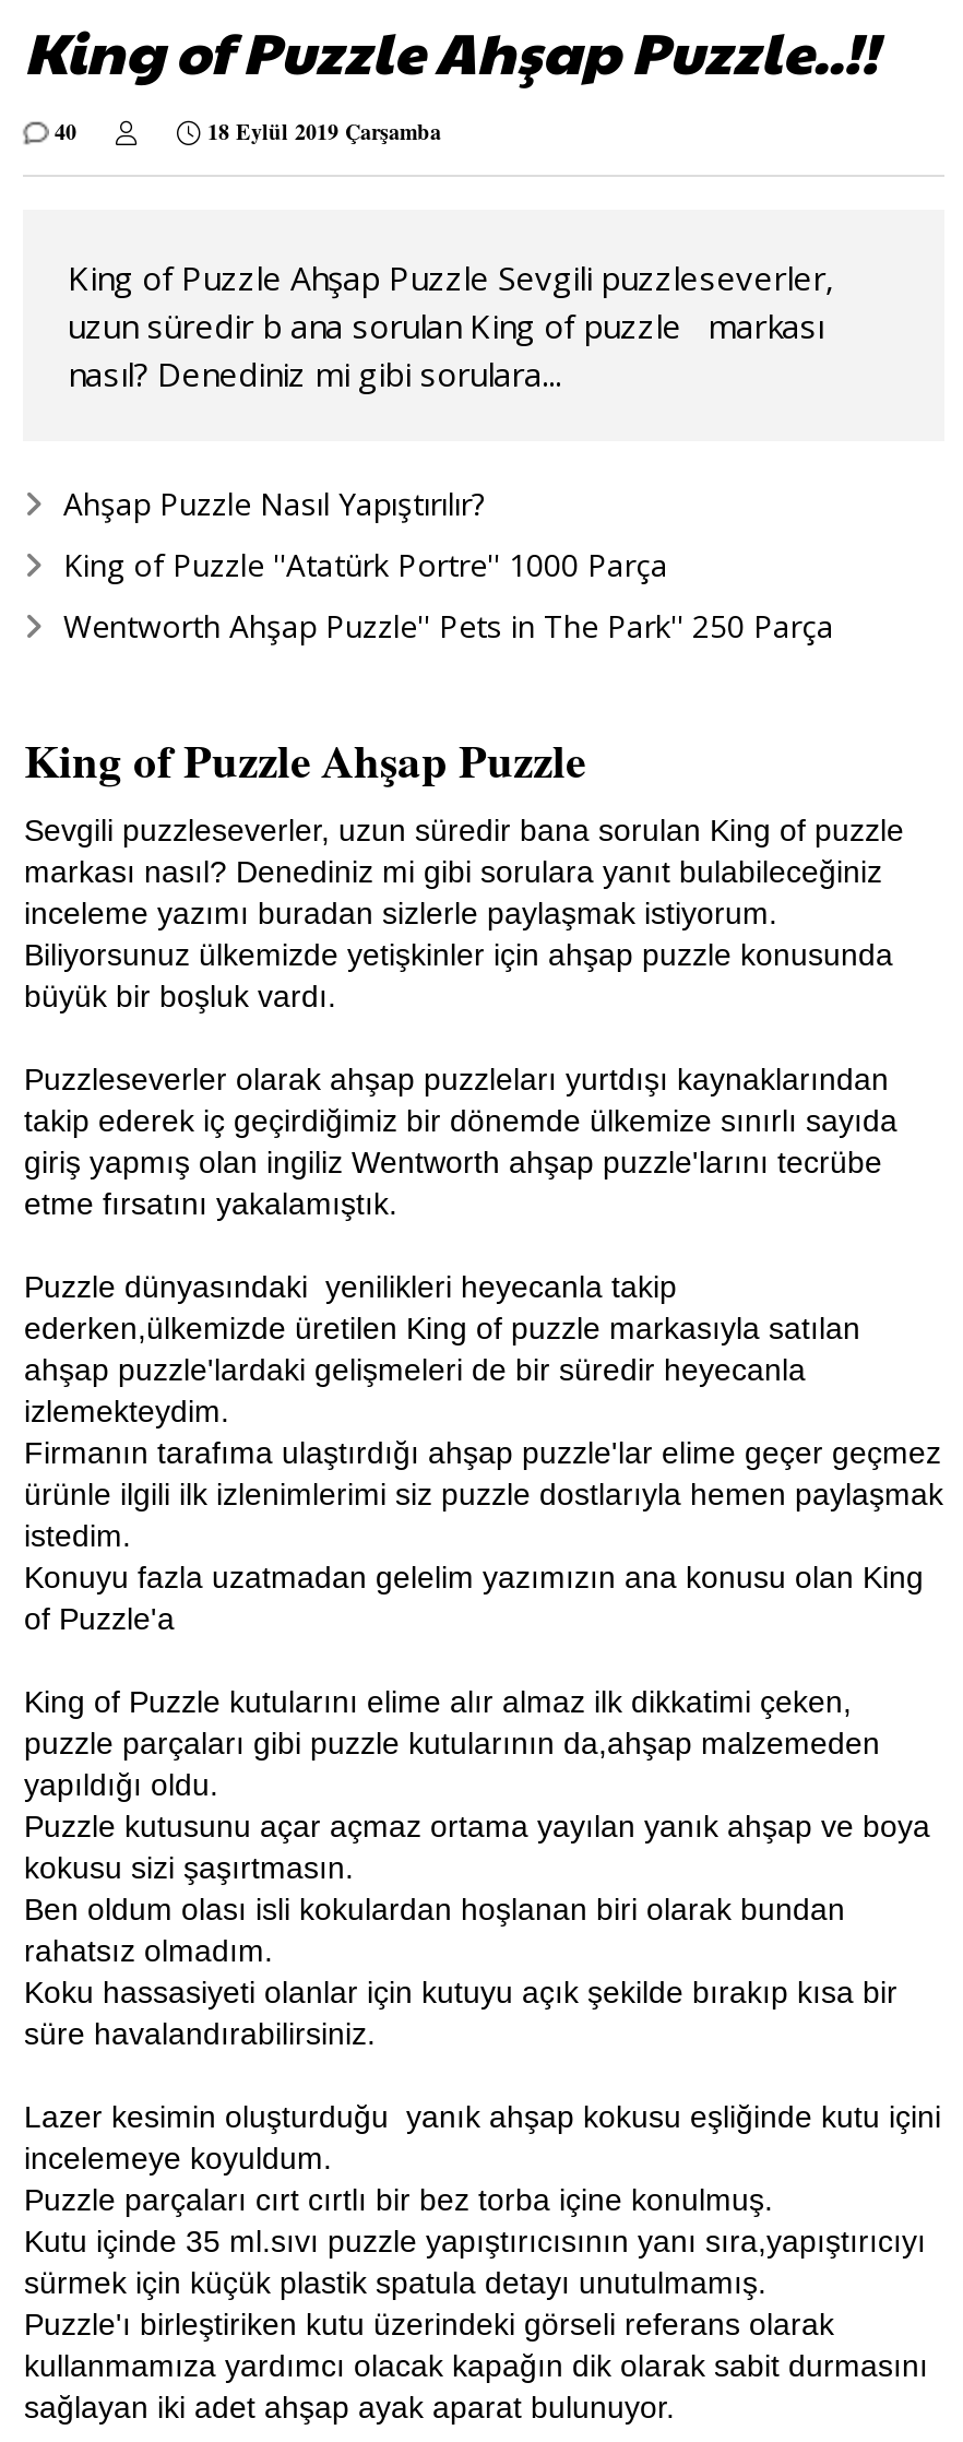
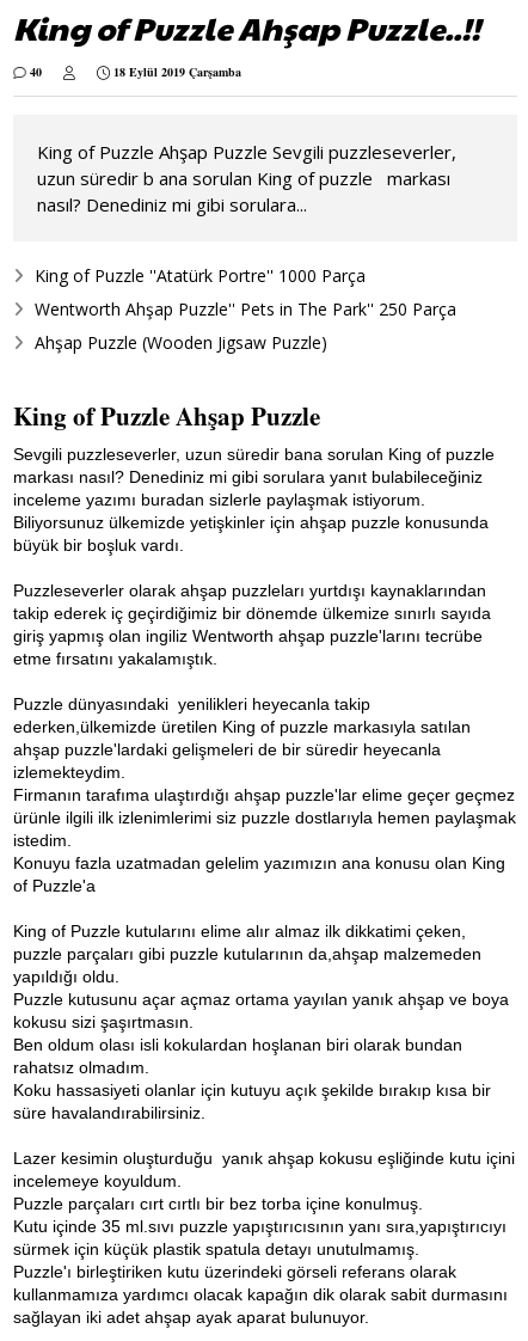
- Ahşap Puzzle Nasıl Yapıştırılır?

moved up: King of Puzzle ''Atatürk Portre'' 1000 Parça | Wentworth Ahşap Puzzle'' Pets in The Park'' 250 Parça

+ Ahşap Puzzle (Wooden Jigsaw Puzzle)
